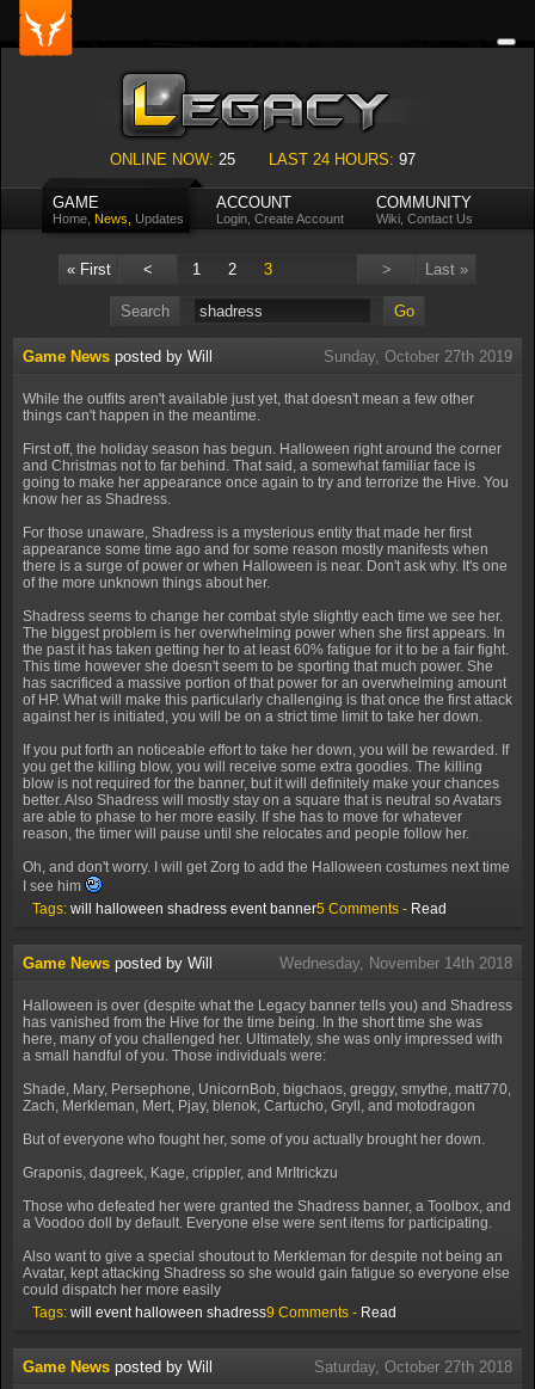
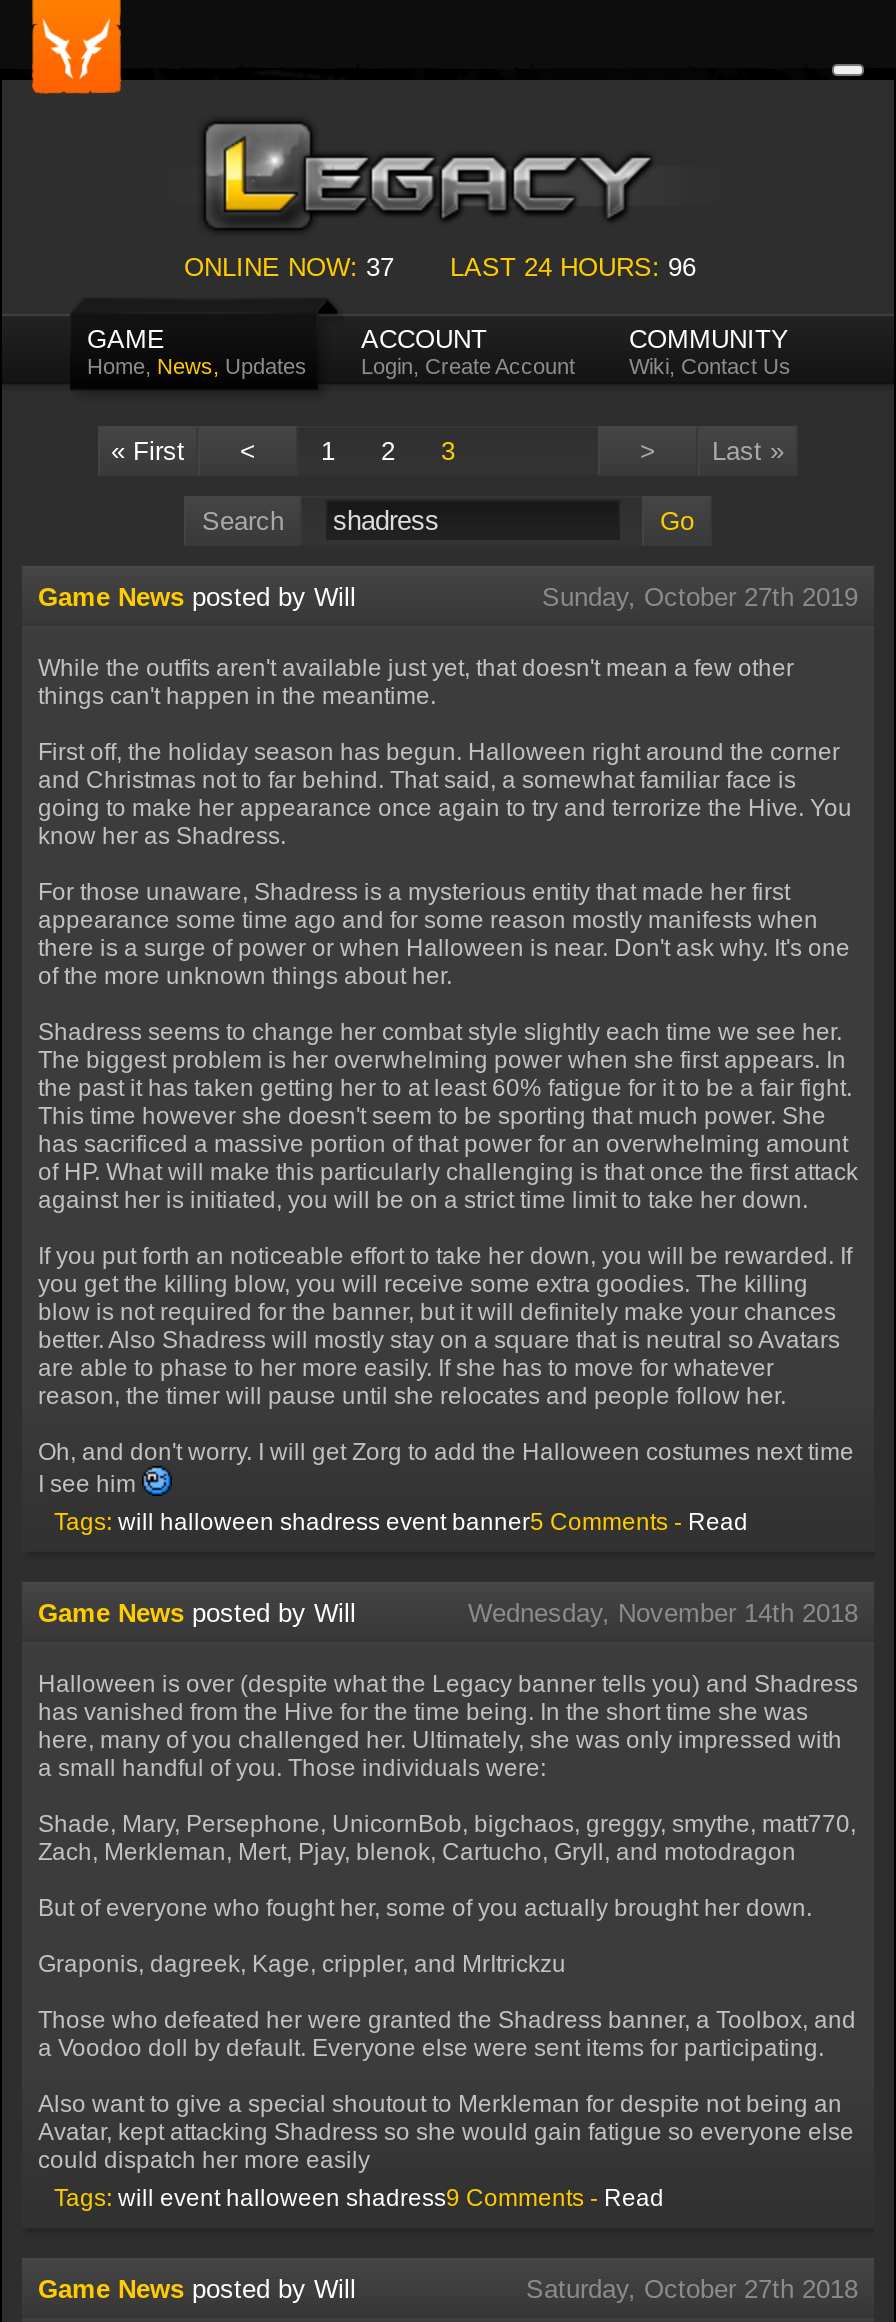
- ONLINE NOW: 25 LAST 24 HOURS: 97
+ ONLINE NOW: 37 LAST 24 HOURS: 96
